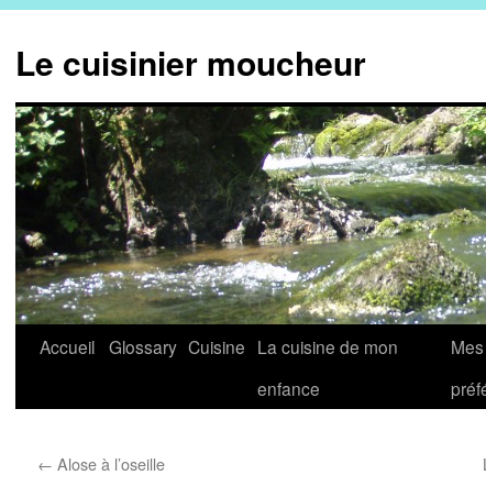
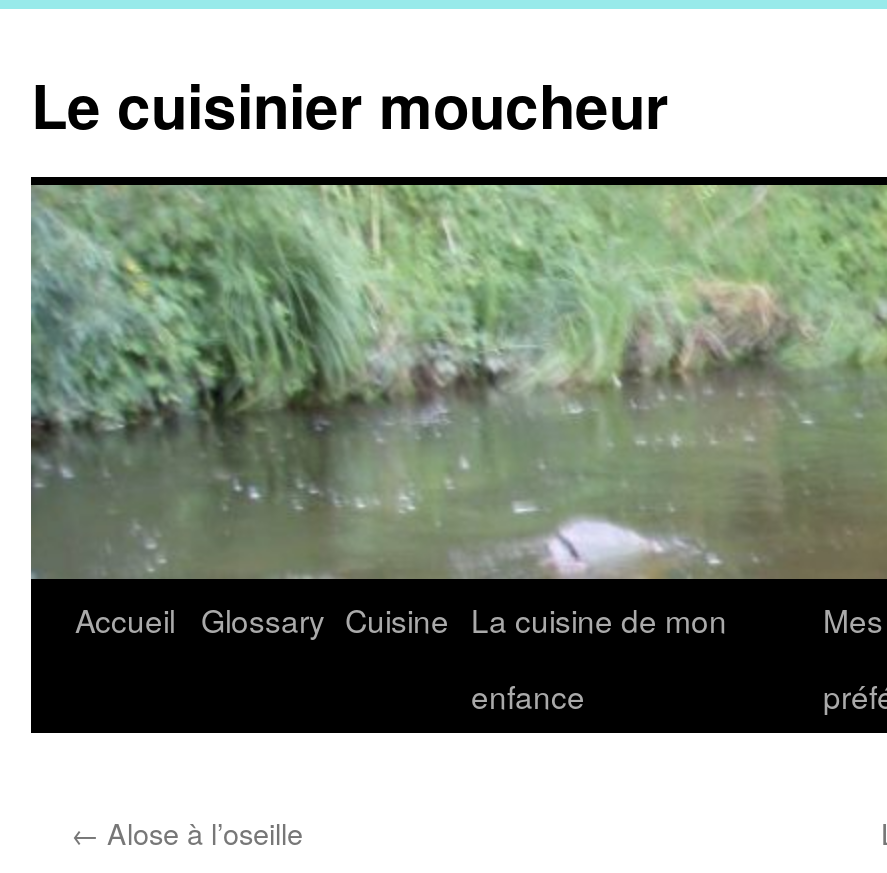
- [image]
+ [image]
